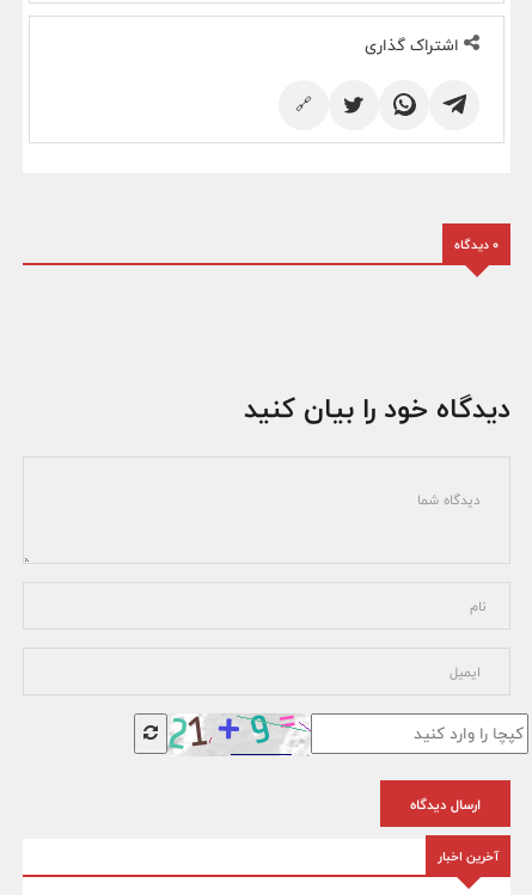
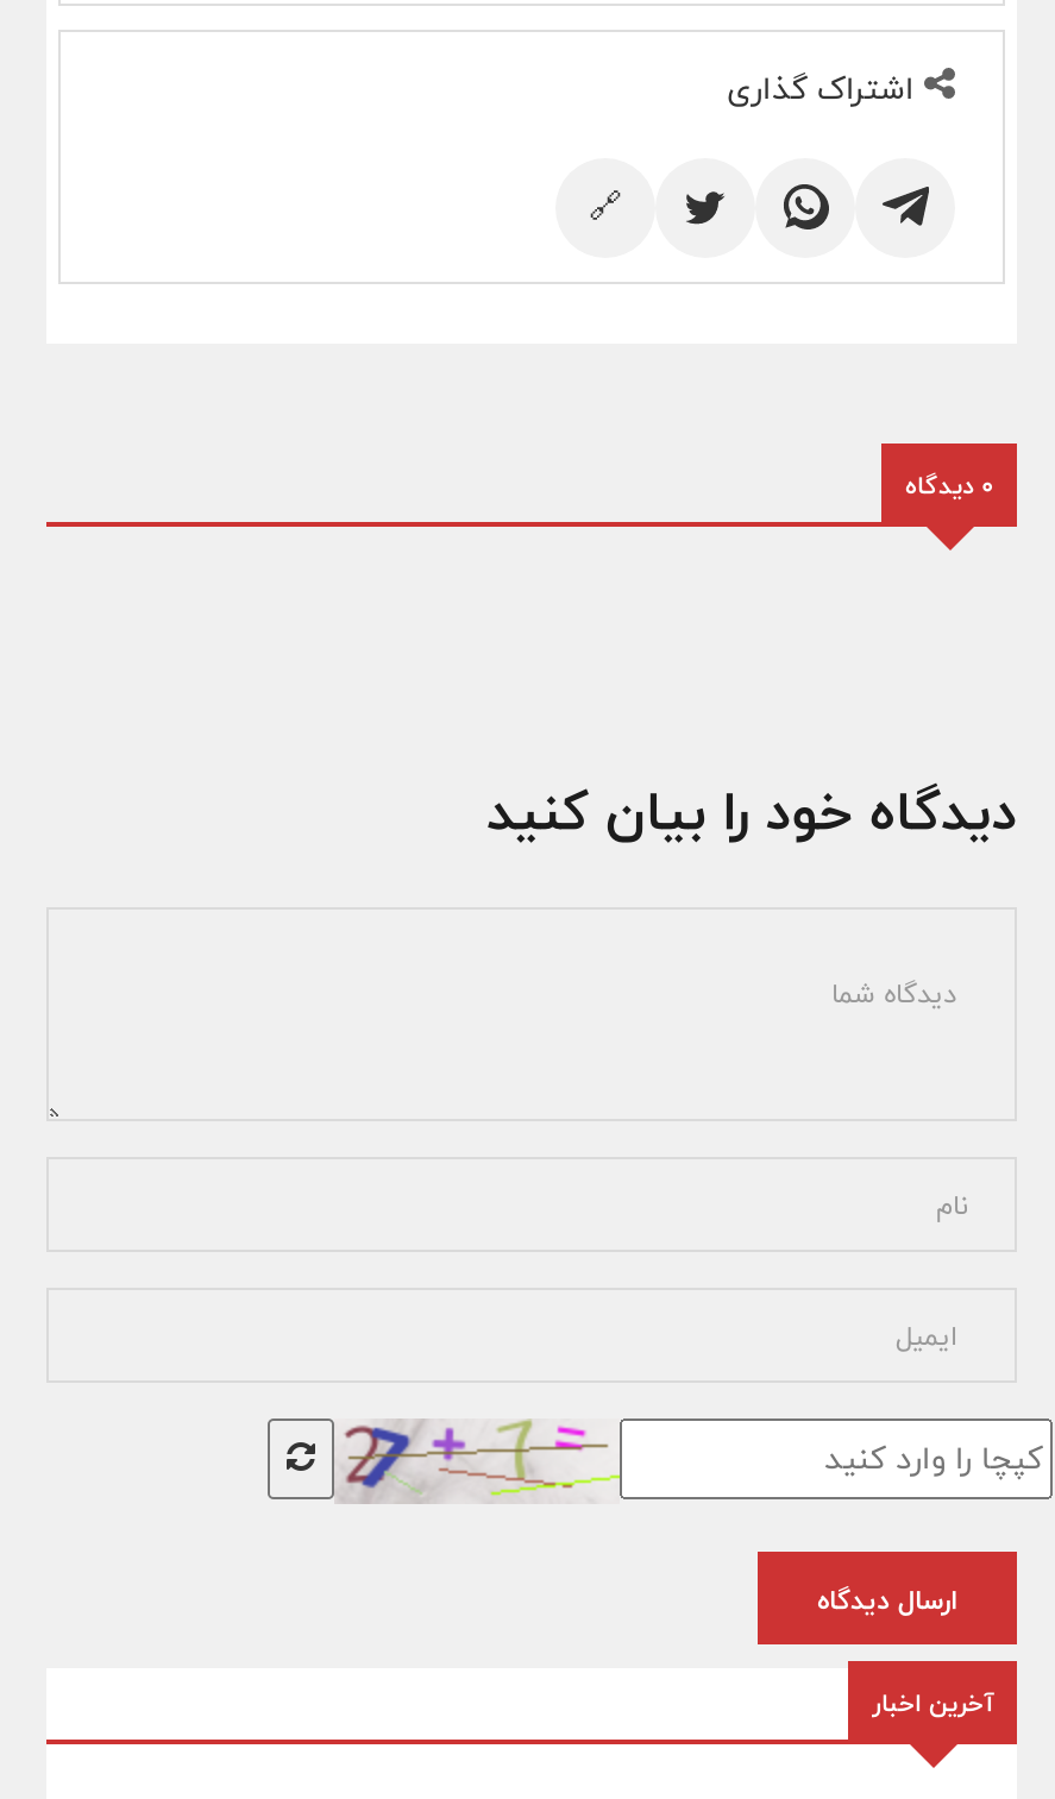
- [image]
+ [image]
